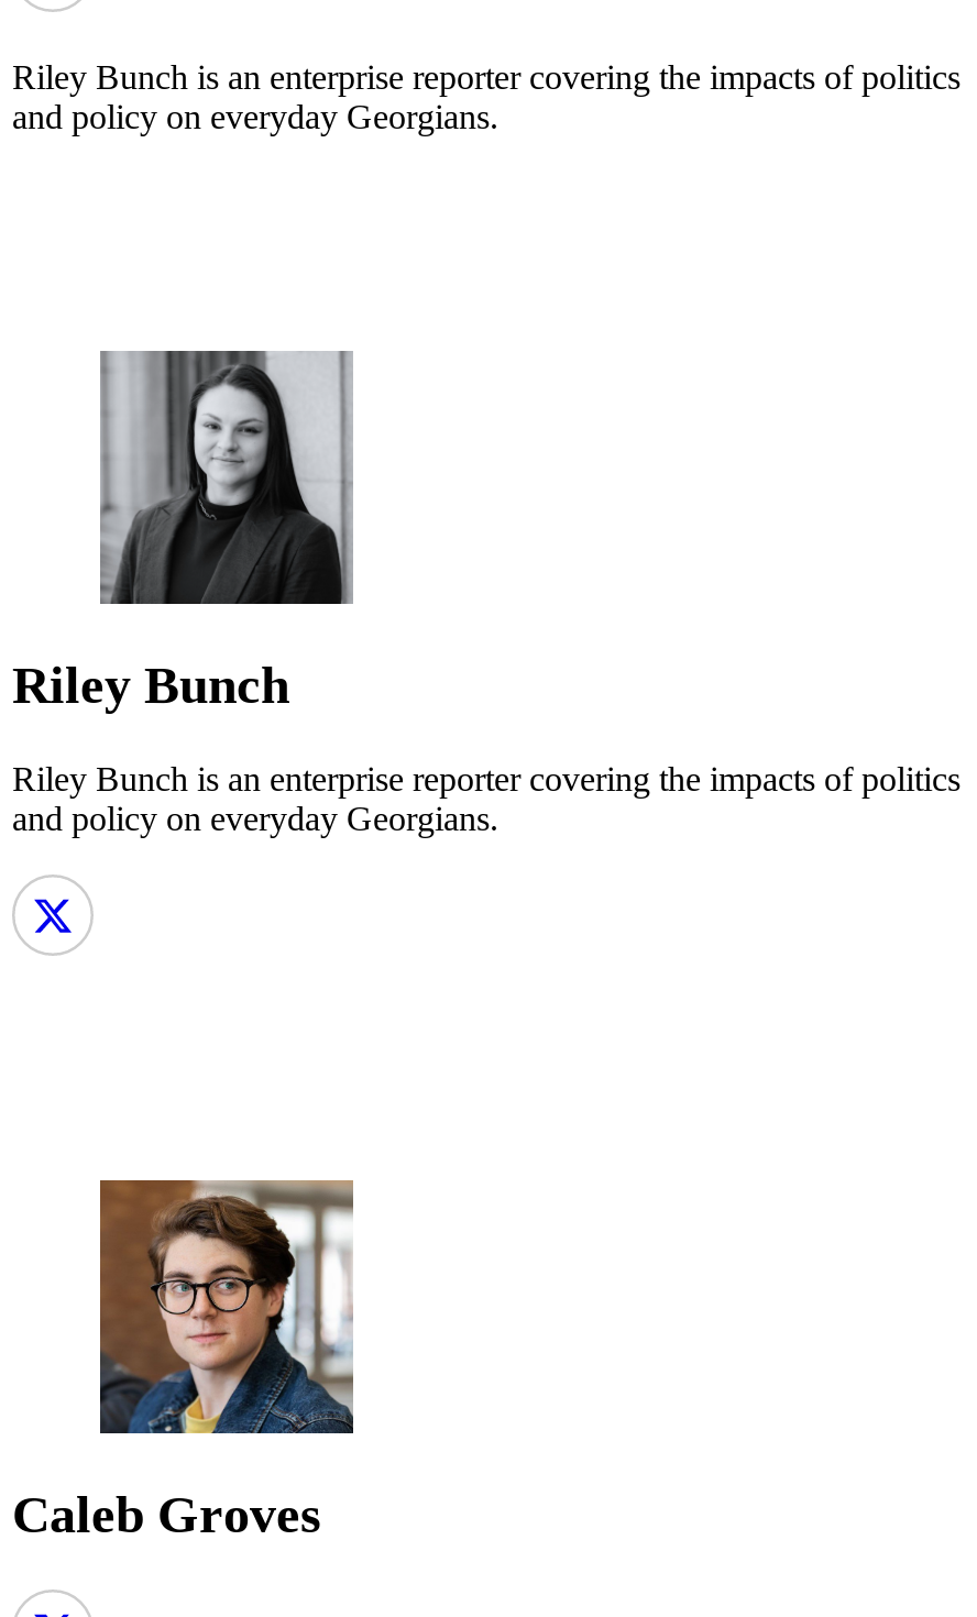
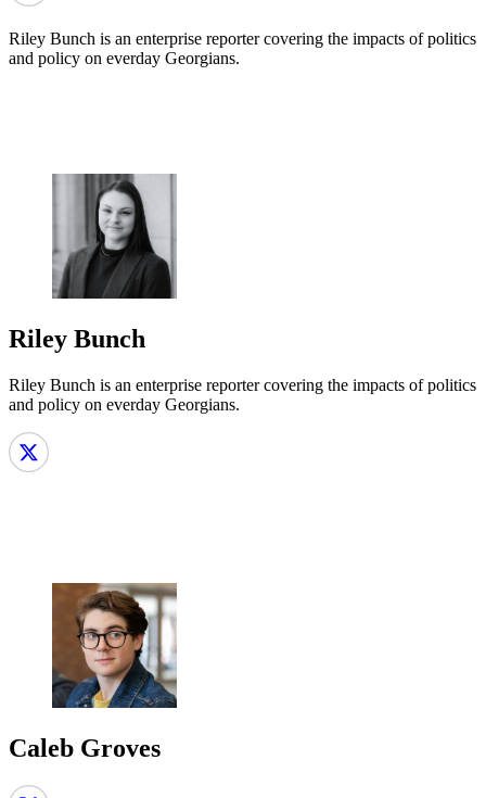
- and policy on everyday Georgians.
+ and policy on everday Georgians.

- and policy on everyday Georgians.
+ and policy on everday Georgians.
